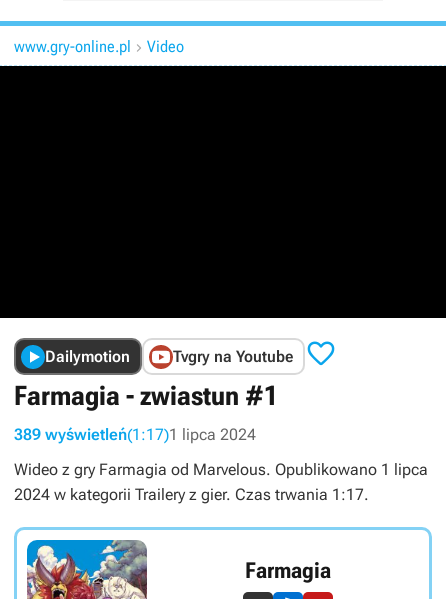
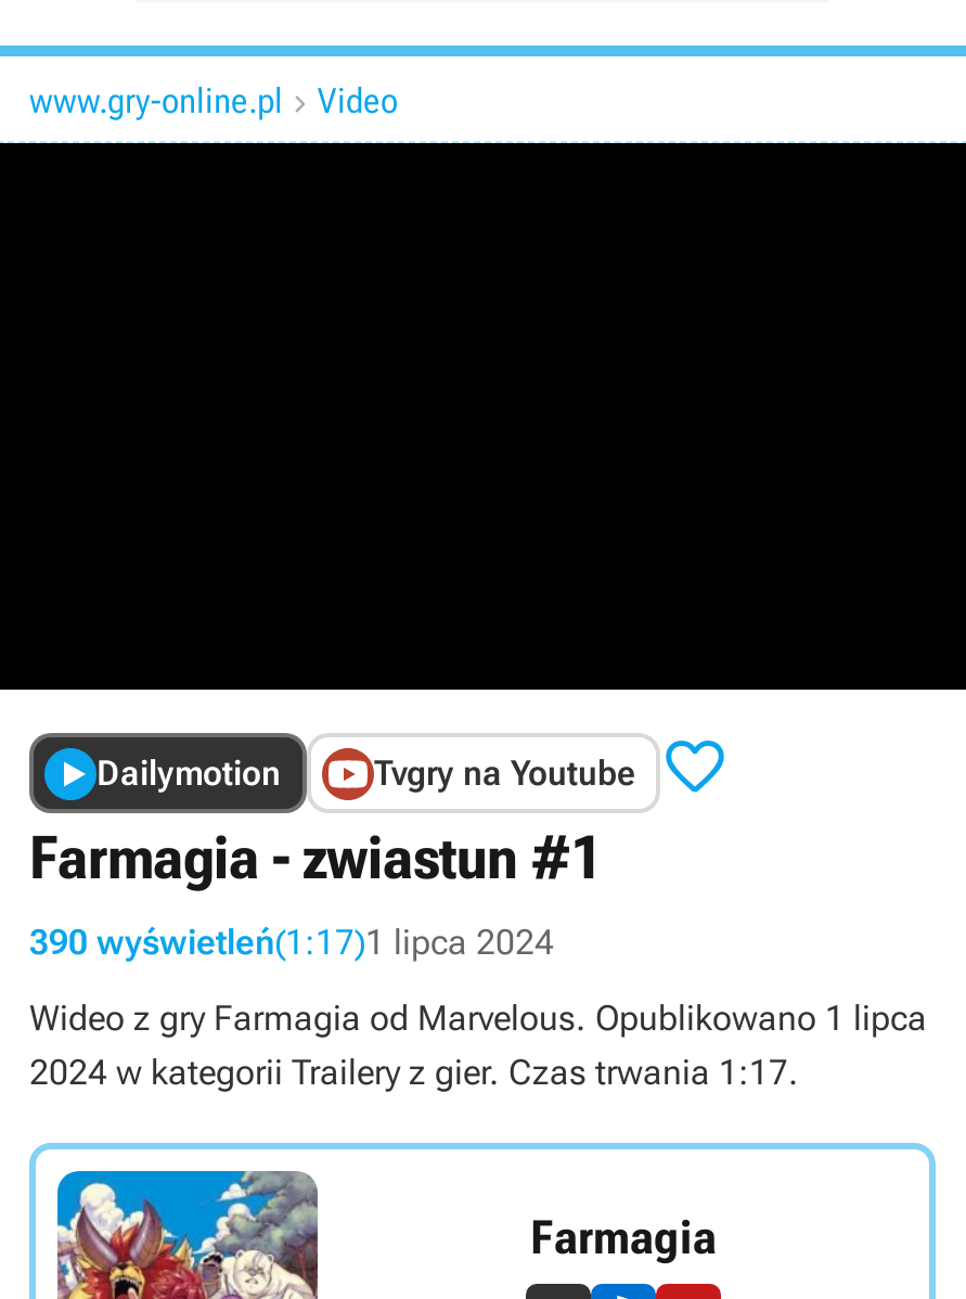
- 389 wyświetleń(1:17)1 lipca 2024
+ 390 wyświetleń(1:17)1 lipca 2024
